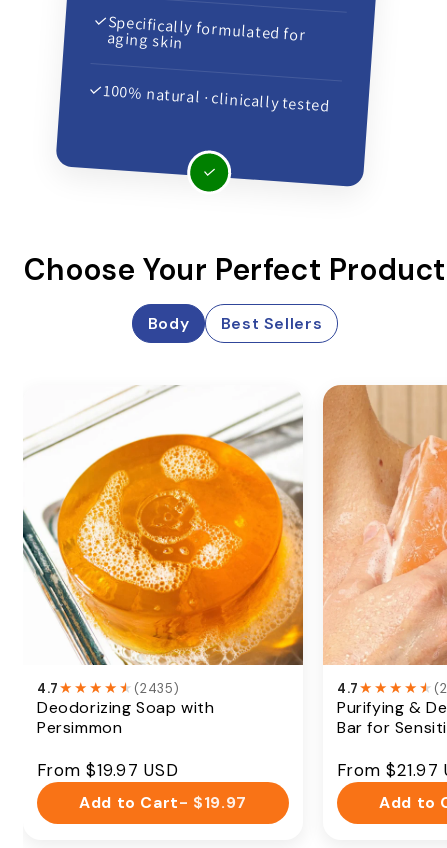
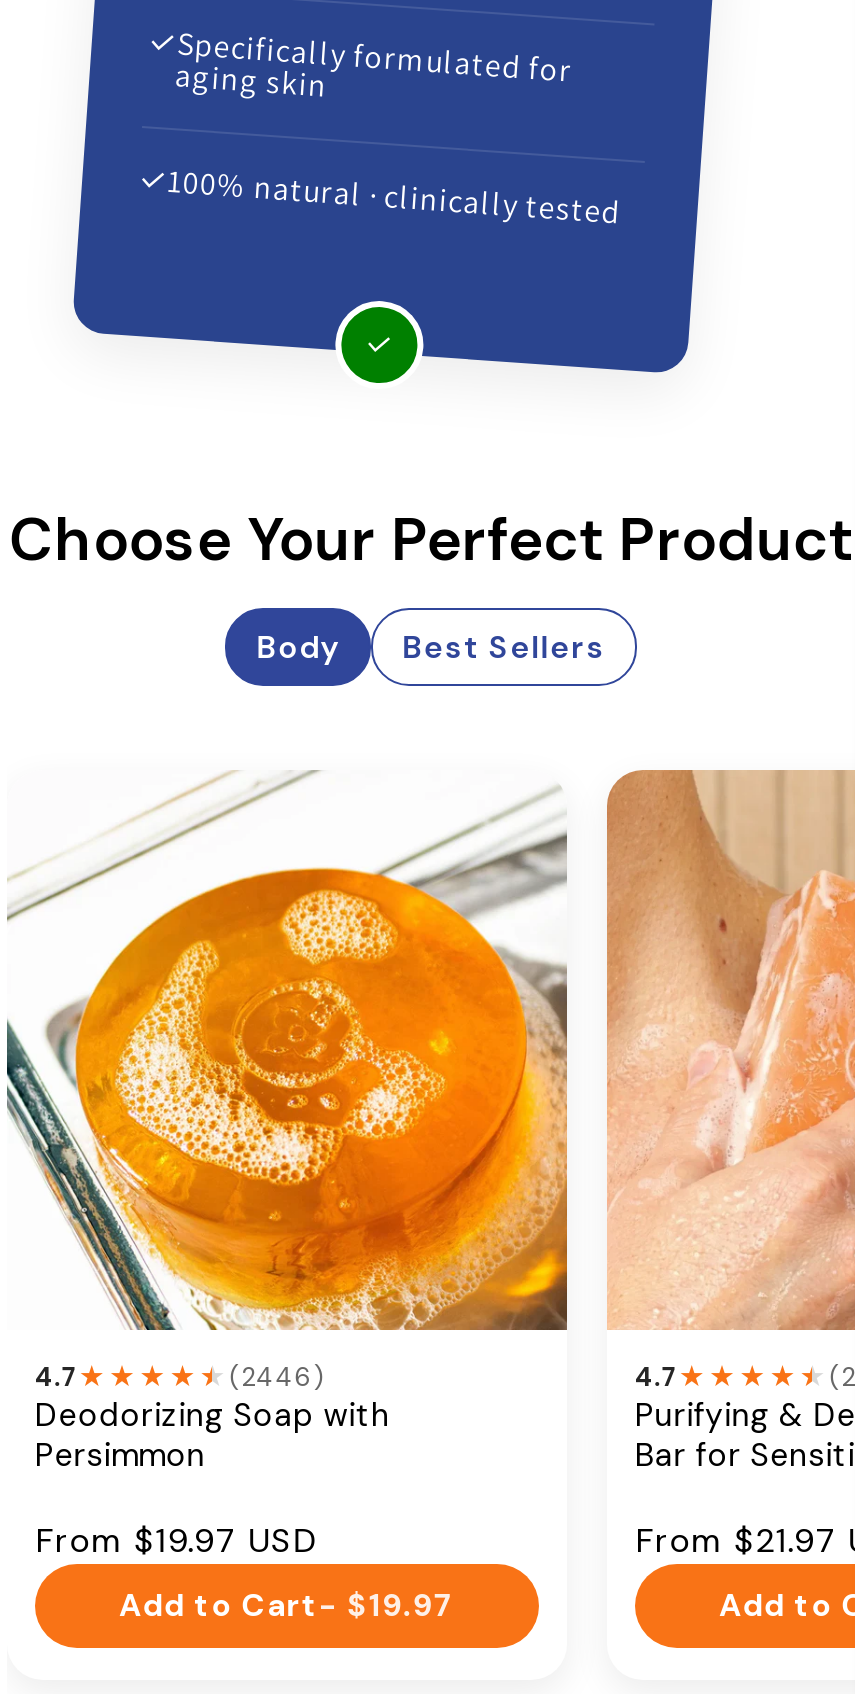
- (2435)
+ (2446)
